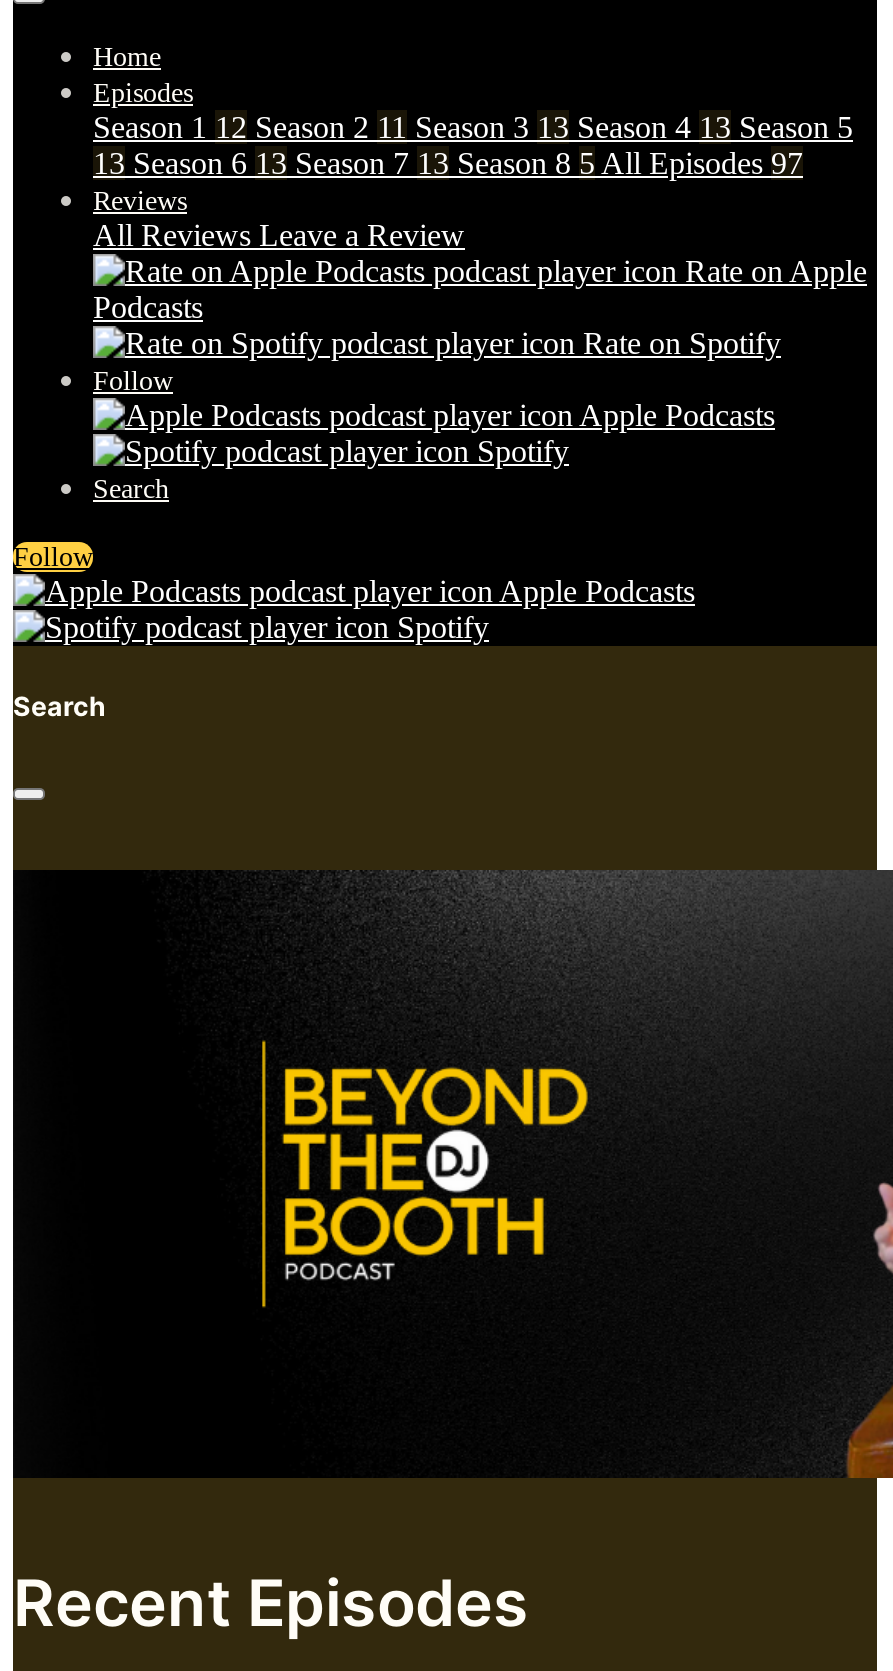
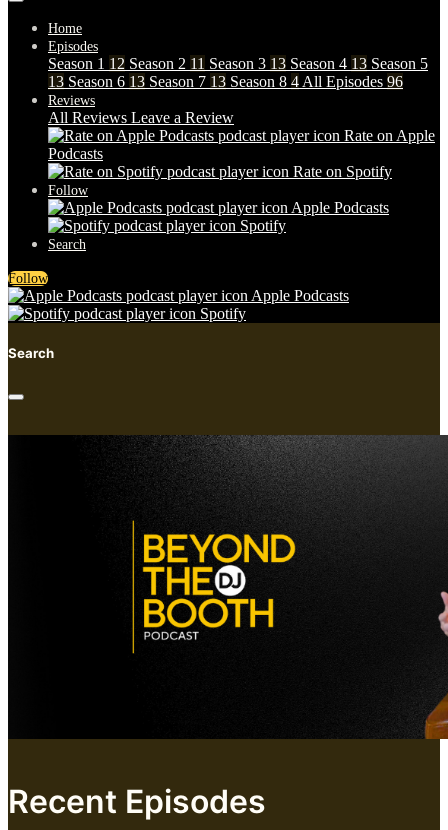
- 13 Season 6 13 Season 7 13 Season 8 5 All Episodes 97
+ 13 Season 6 13 Season 7 13 Season 8 4 All Episodes 96
